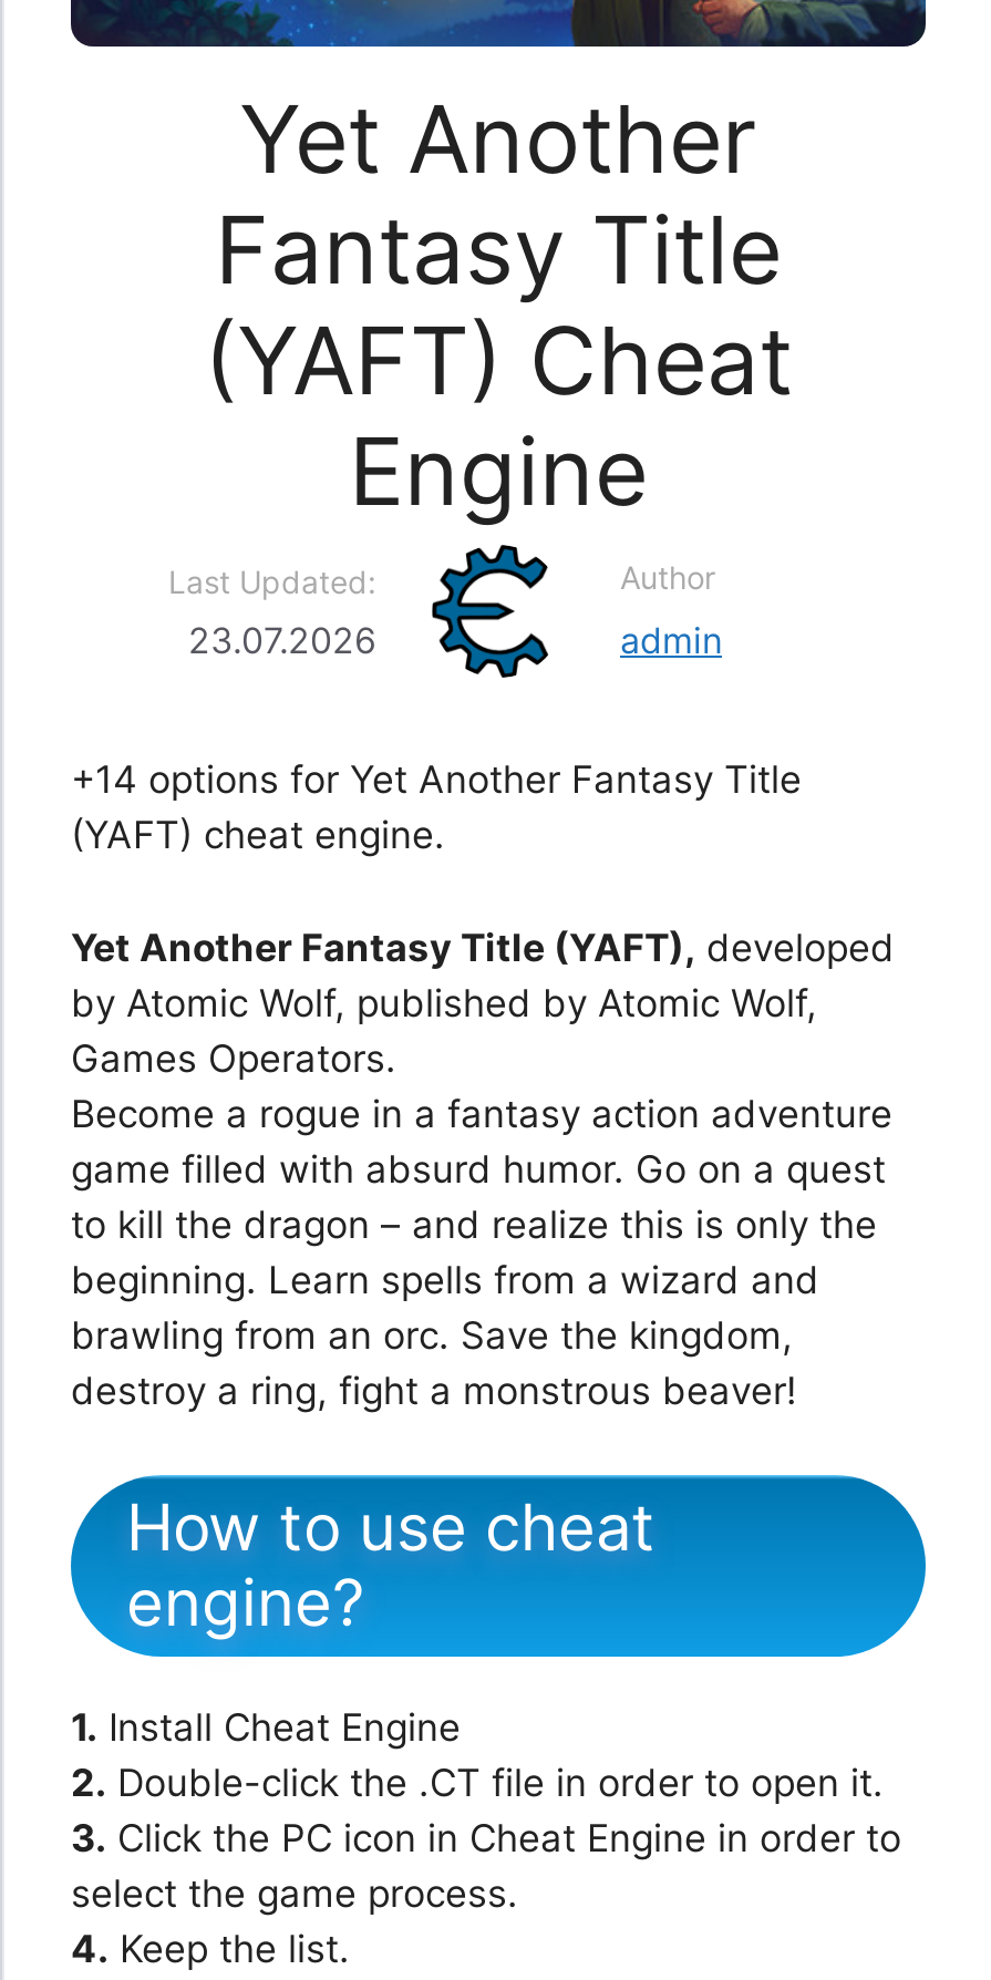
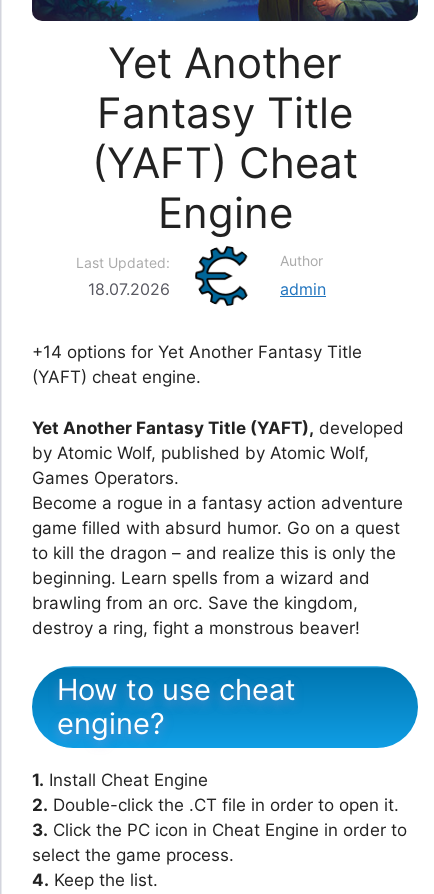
- 23.07.2026
+ 18.07.2026
